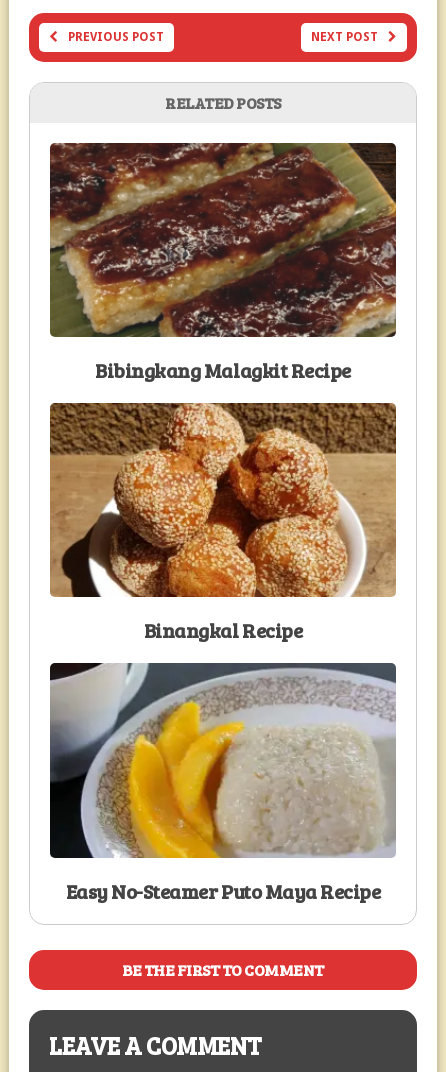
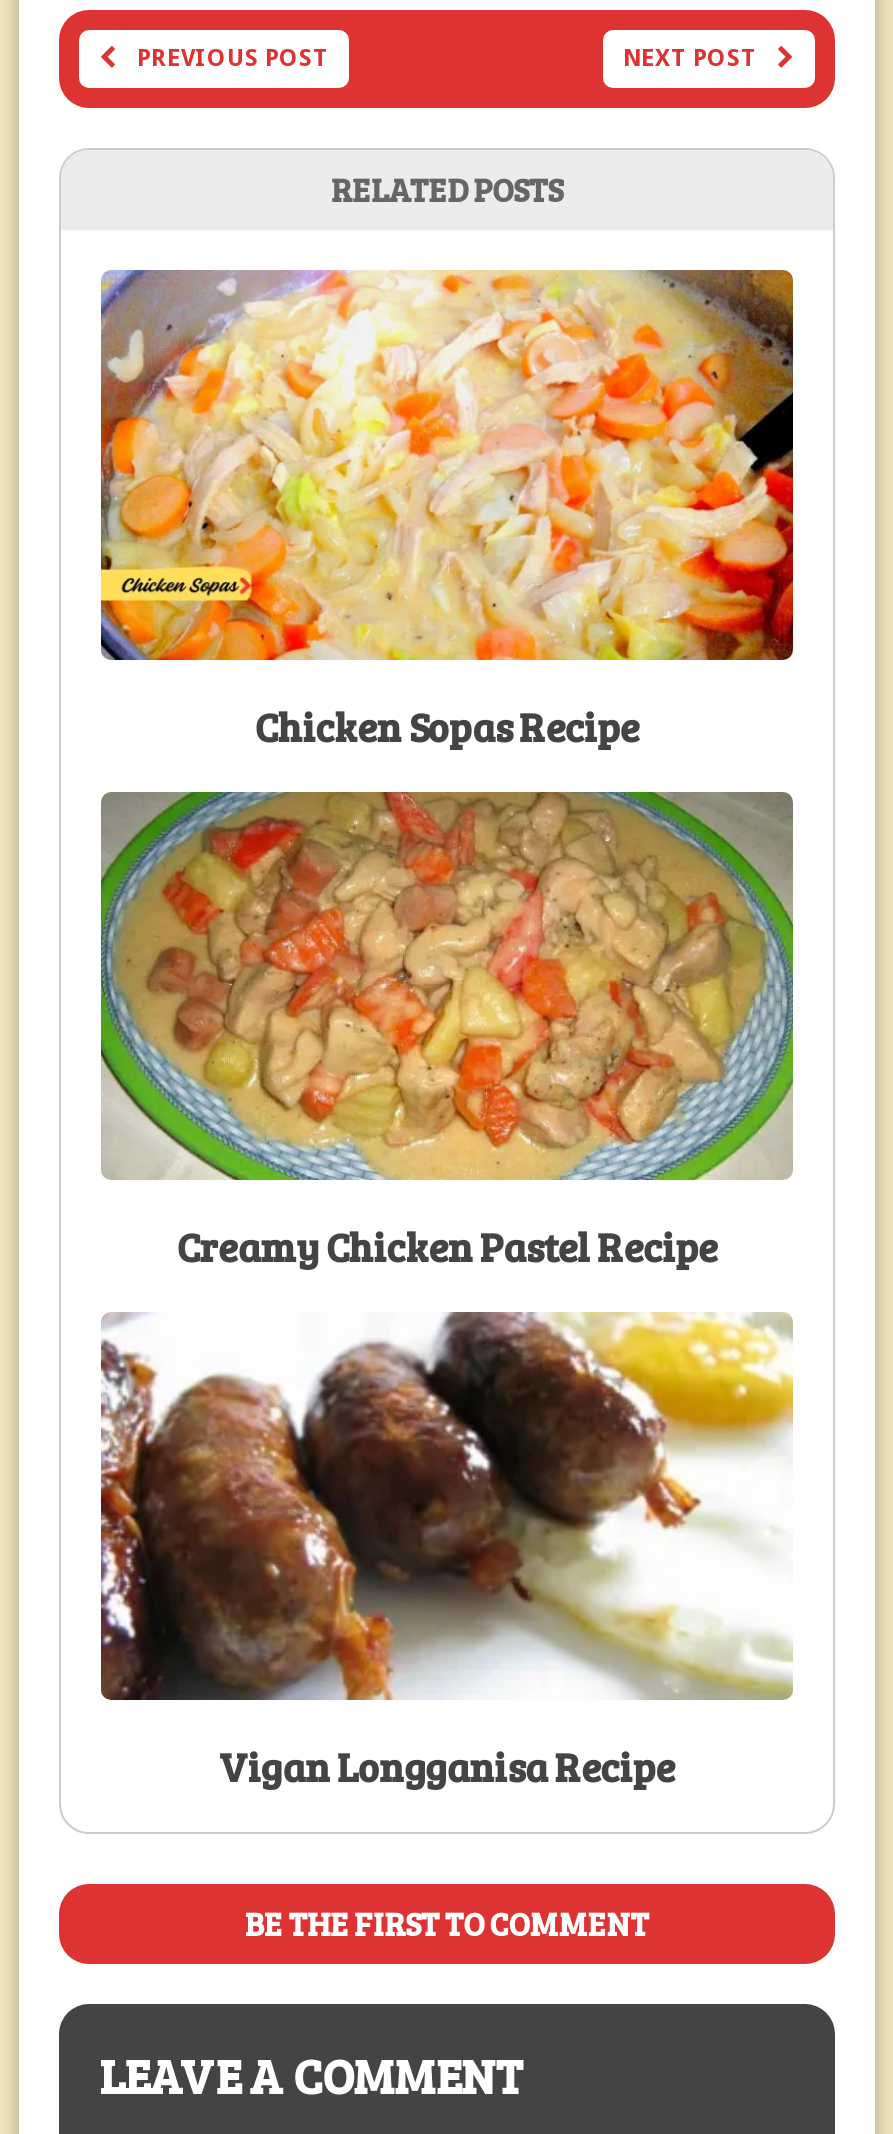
- [image]
- Bibingkang Malagkit Recipe
+ [image]
+ Chicken Sopas Recipe

- [image]
- Binangkal Recipe
+ [image]
+ Creamy Chicken Pastel Recipe

- [image]
- Easy No-Steamer Puto Maya Recipe
+ [image]
+ Vigan Longganisa Recipe
